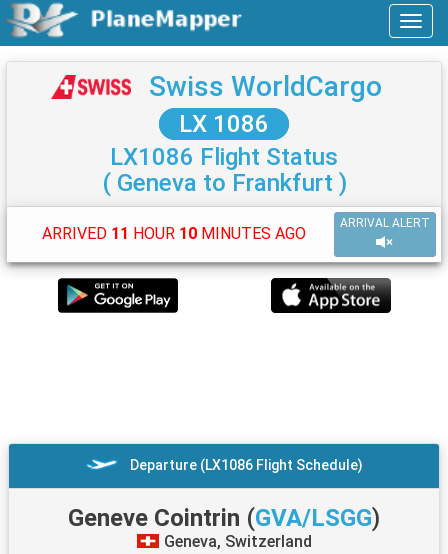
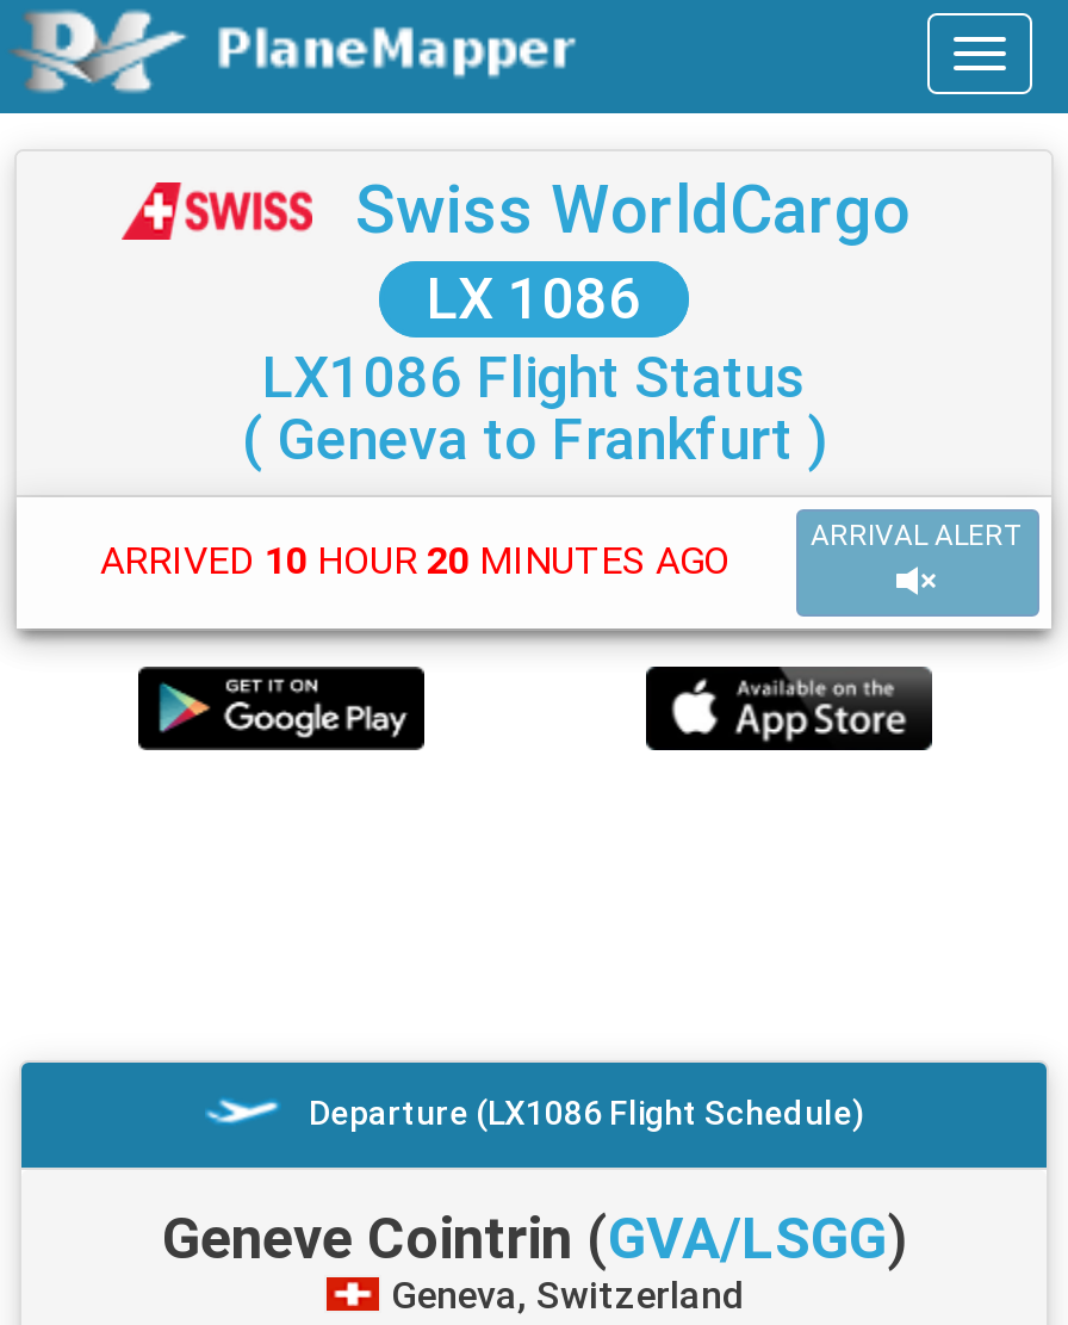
- ARRIVED 11 HOUR 10 MINUTES AGO
+ ARRIVED 10 HOUR 20 MINUTES AGO
